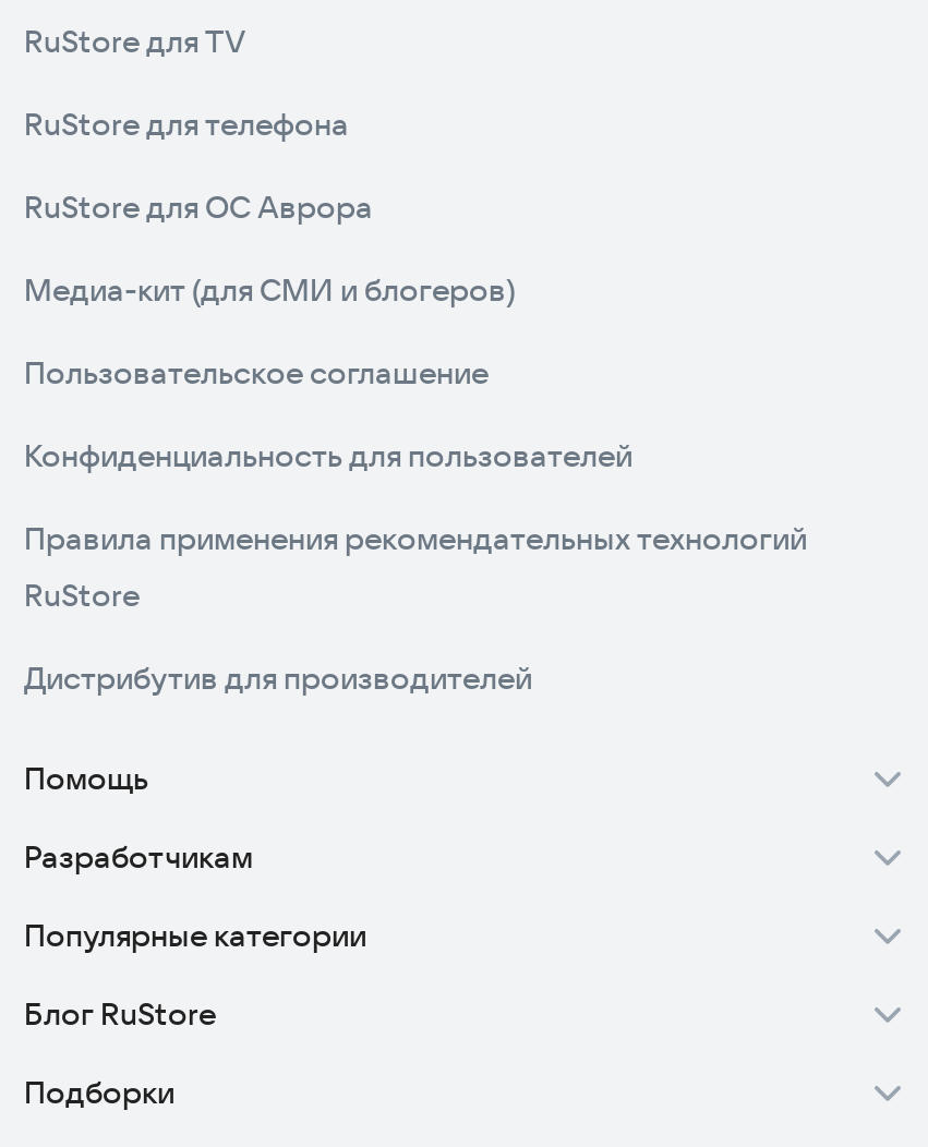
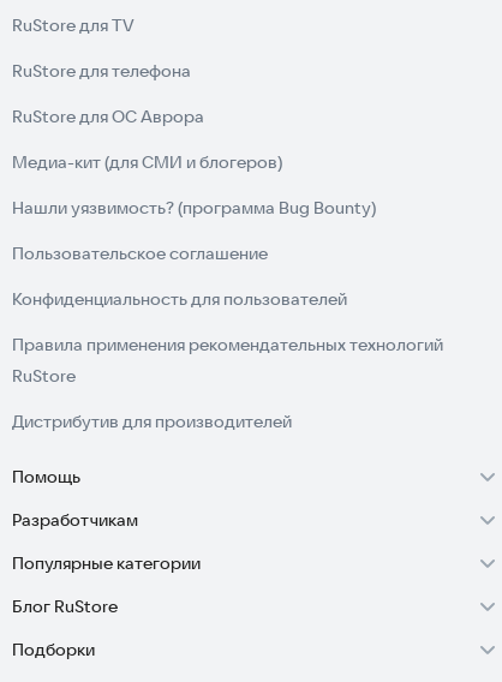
+ Нашли уязвимость? (программа Bug Bounty)
